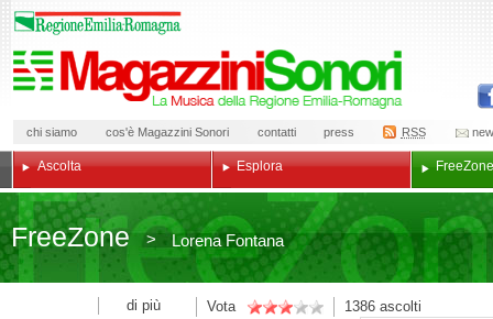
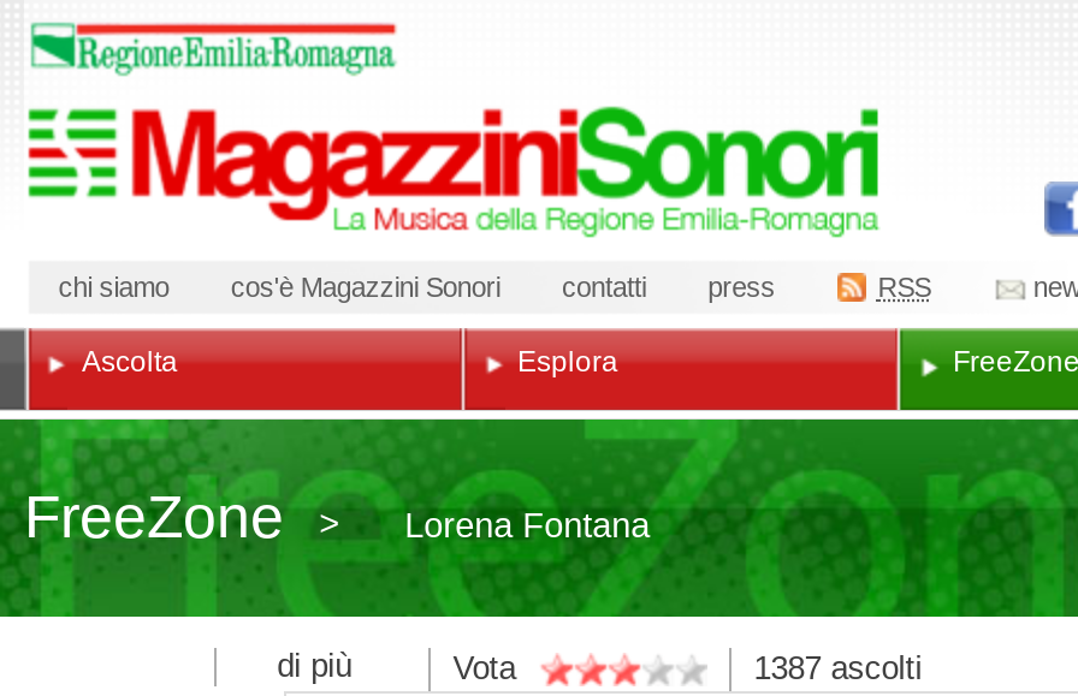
- 1386 ascolti
+ 1387 ascolti
